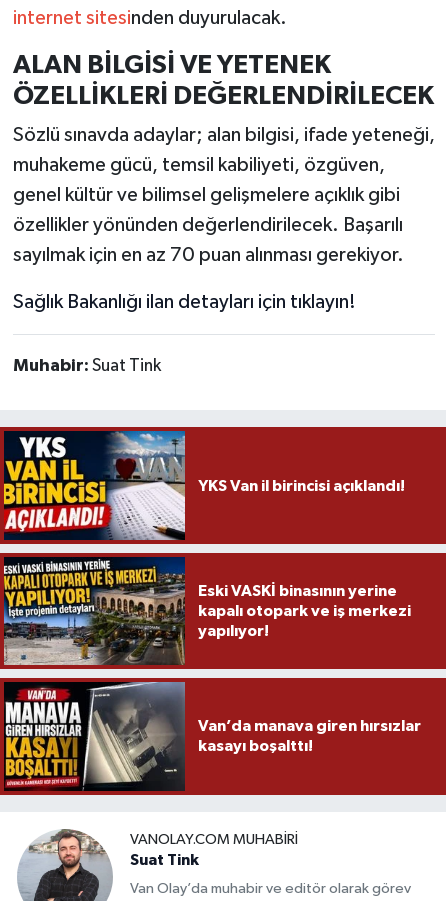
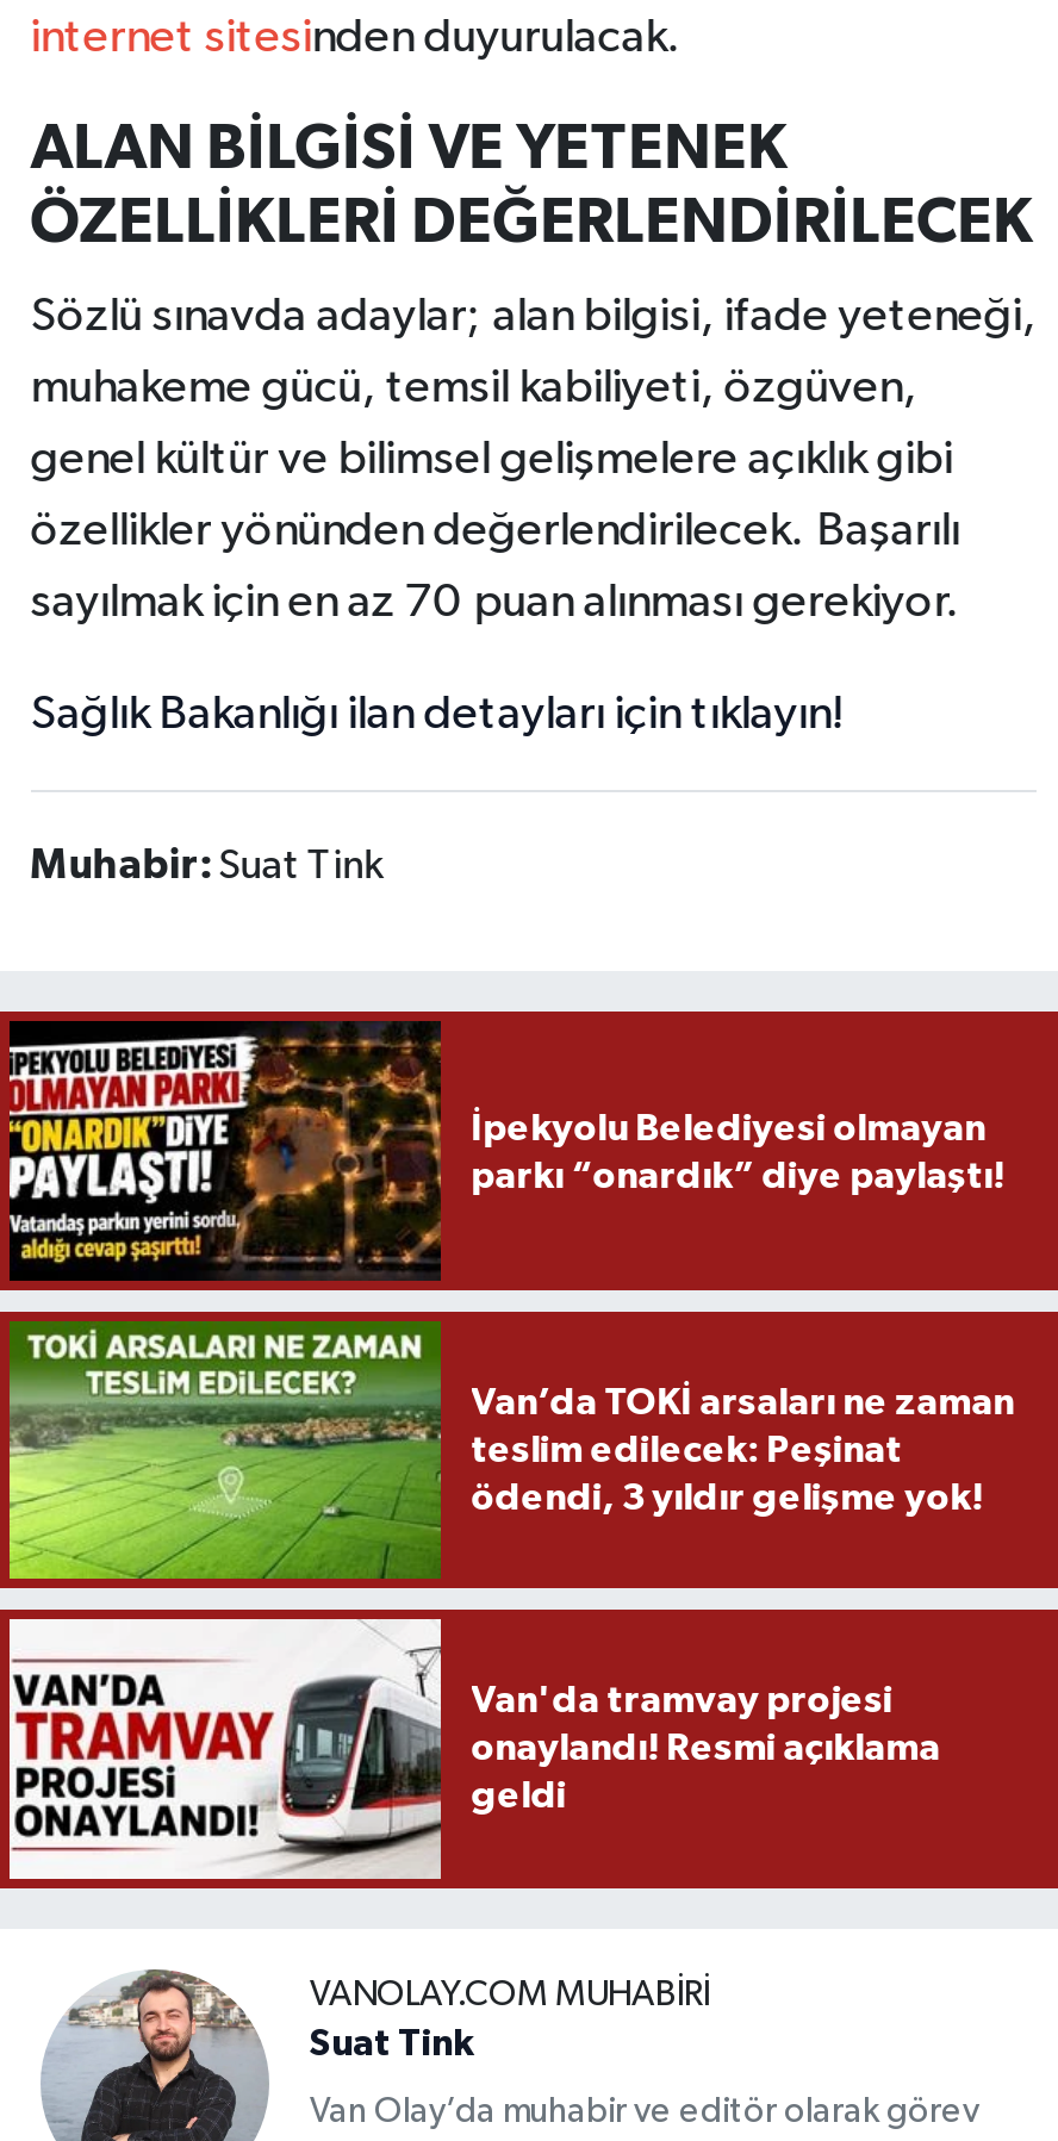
- [image]
- YKS Van il birincisi açıklandı!
+ [image]
+ İpekyolu Belediyesi olmayan
+ parkı “onardık” diye paylaştı!

- [image]
- Eski VASKİ binasının yerine
- kapalı otopark ve iş merkezi
- yapılıyor!
+ [image]
+ Van’da TOKİ arsaları ne zaman
+ teslim edilecek: Peşinat
+ ödendi, 3 yıldır gelişme yok!

- [image]
- Van’da manava giren hırsızlar
- kasayı boşalttı!
+ [image]
+ Van'da tramvay projesi
+ onaylandı! Resmi açıklama
+ geldi
